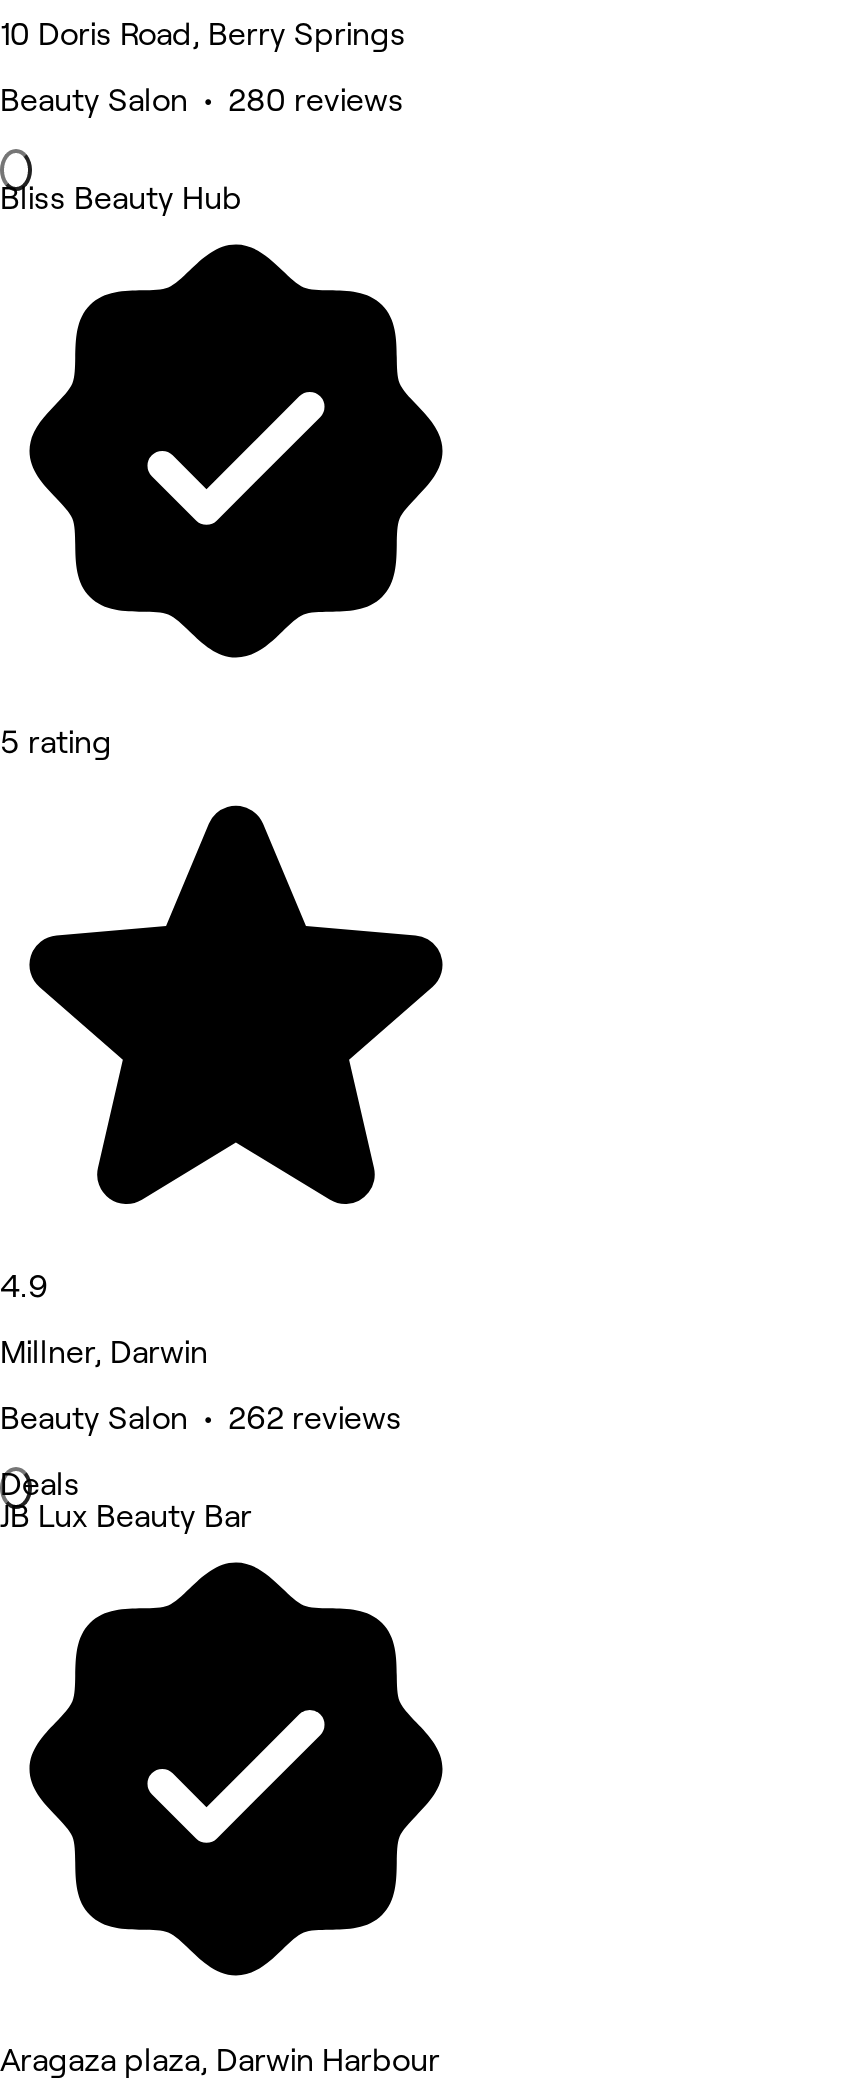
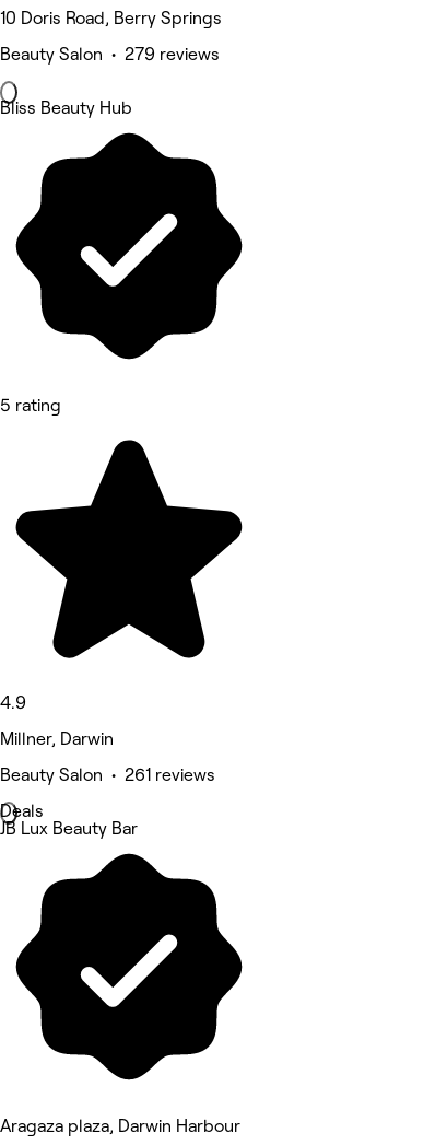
- Beauty Salon • 280 reviews
+ Beauty Salon • 279 reviews

- Beauty Salon • 262 reviews
+ Beauty Salon • 261 reviews
